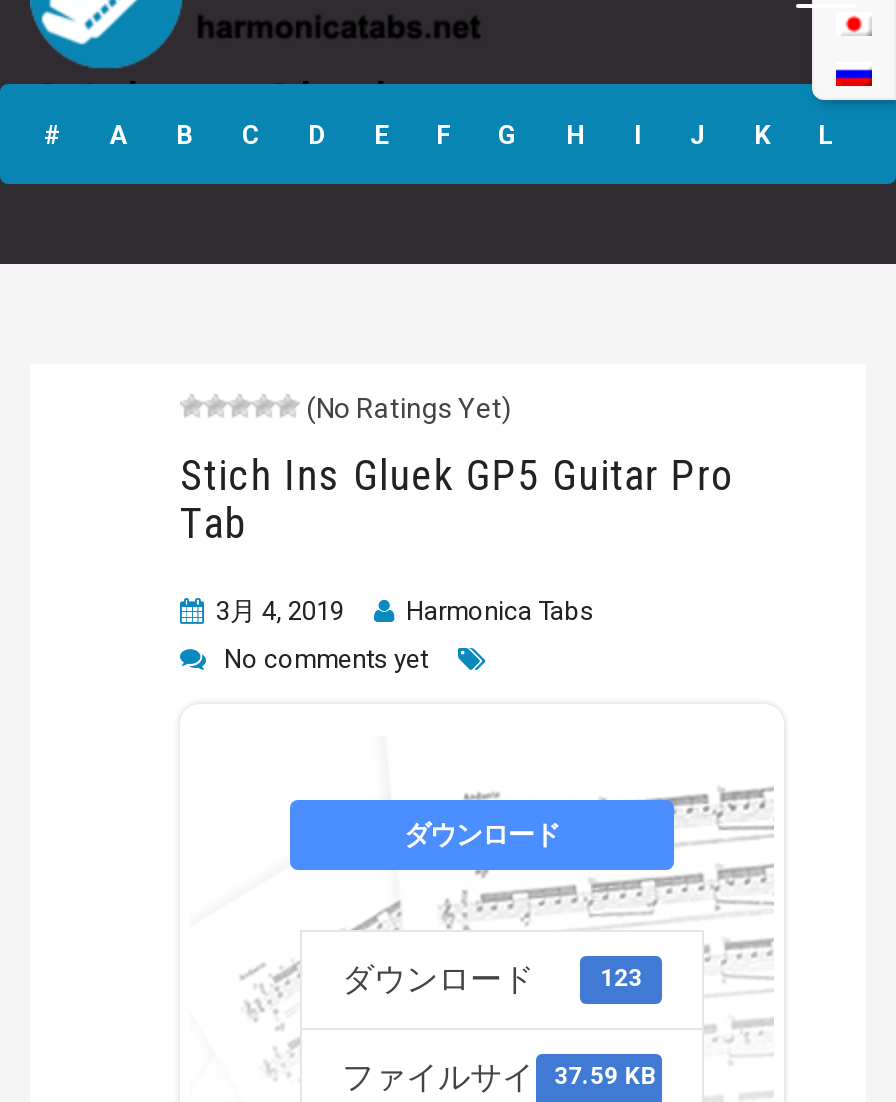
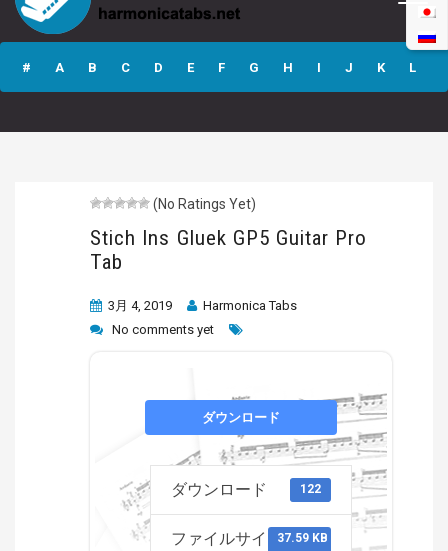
- 123
+ 122
